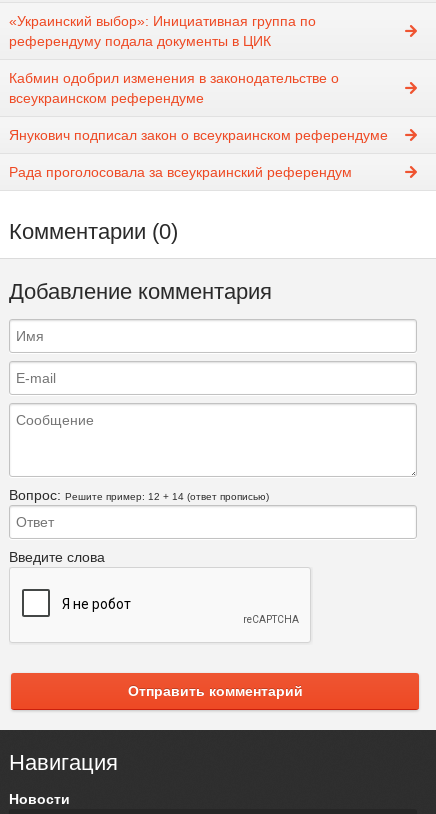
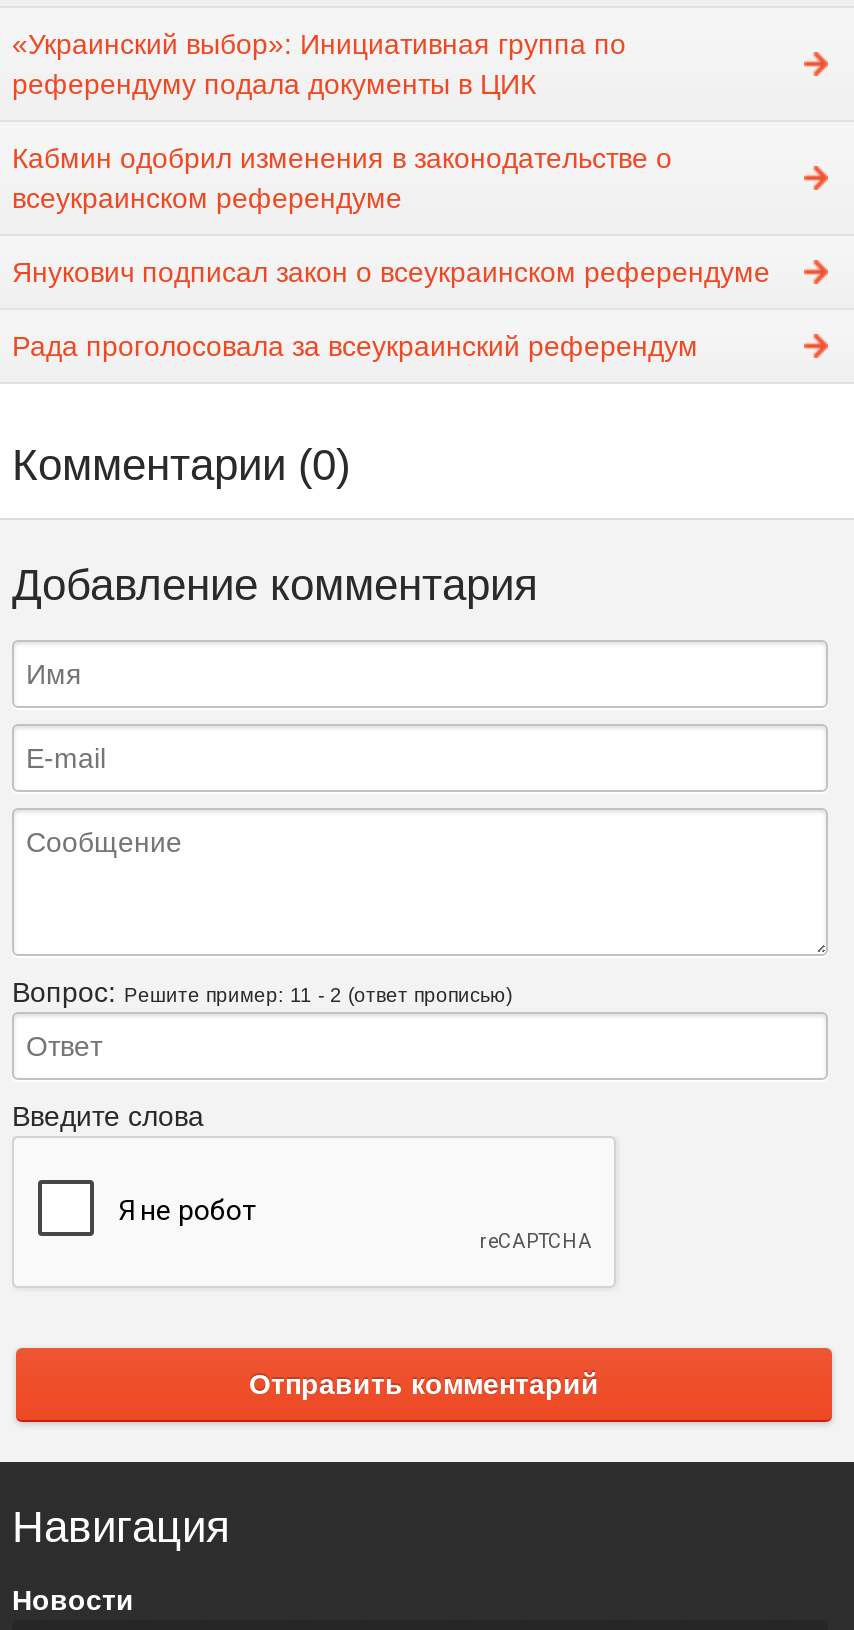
- Вопрос: Решите пример: 12 + 14 (ответ прописью)
+ Вопрос: Решите пример: 11 - 2 (ответ прописью)
